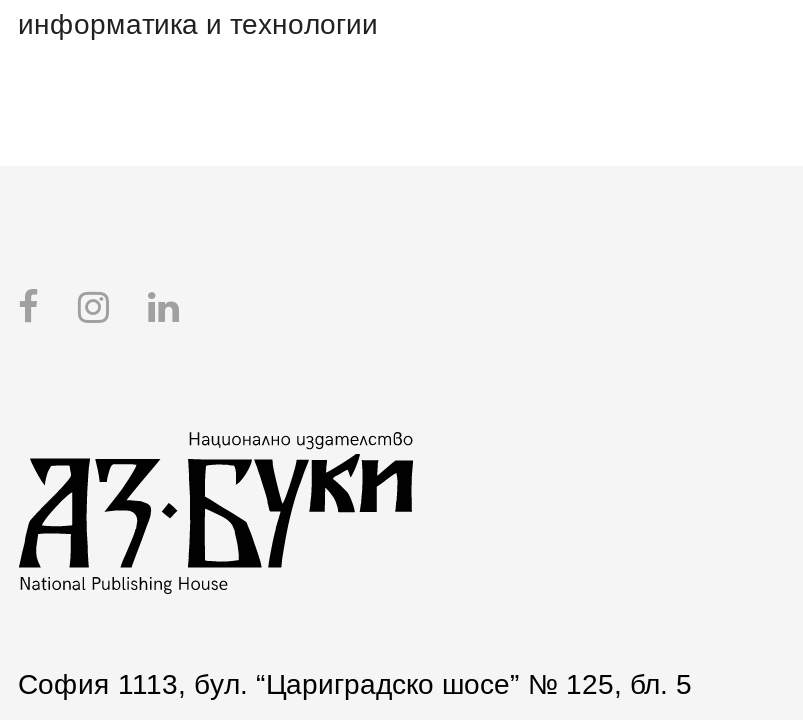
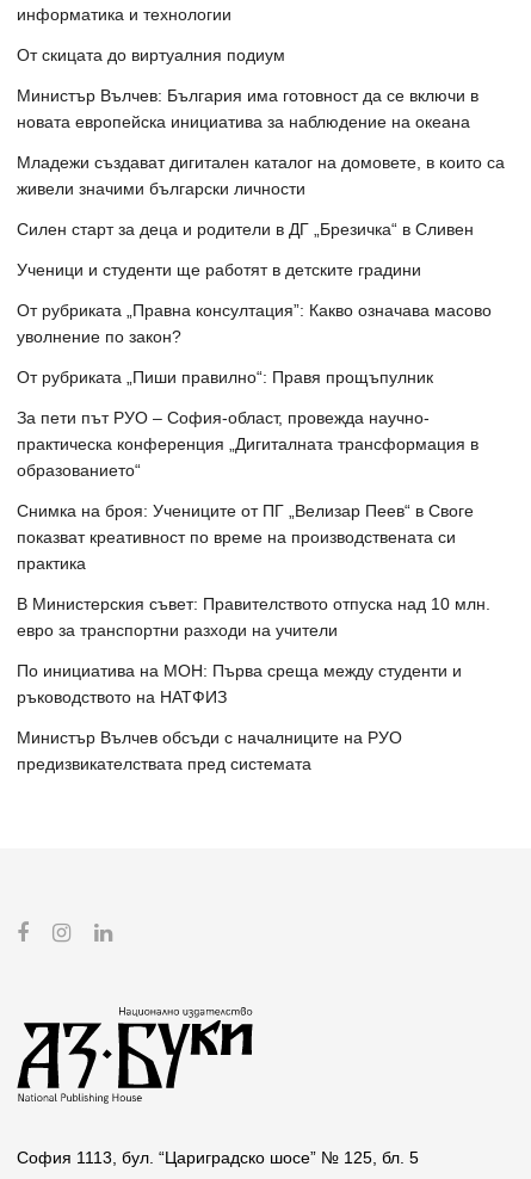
+ От скицата до виртуалния подиум
+ Министър Вълчев: България има готовност да се включи в
+ новата европейска инициатива за наблюдение на океана
+ Младежи създават дигитален каталог на домовете, в които са
+ живели значими български личности
+ Силен старт за деца и родители в ДГ „Брезичка“ в Сливен
+ Ученици и студенти ще работят в детските градини
+ От рубриката „Правна консултация”: Какво означава масово
+ уволнение по закон?
+ От рубриката „Пиши правилно“: Правя прощъпулник
+ За пети път РУО – София-област, провежда научно-
+ практическа конференция „Дигиталната трансформация в
+ образованието“
+ Снимка на броя: Учениците от ПГ „Велизар Пеев“ в Своге
+ показват креативност по време на производствената си
+ практика
+ В Министерския съвет: Правителството отпуска над 10 млн.
+ евро за транспортни разходи на учители
+ По инициатива на МОН: Първа среща между студенти и
+ ръководството на НАТФИЗ
+ Министър Вълчев обсъди с началниците на РУО
+ предизвикателствата пред системата
